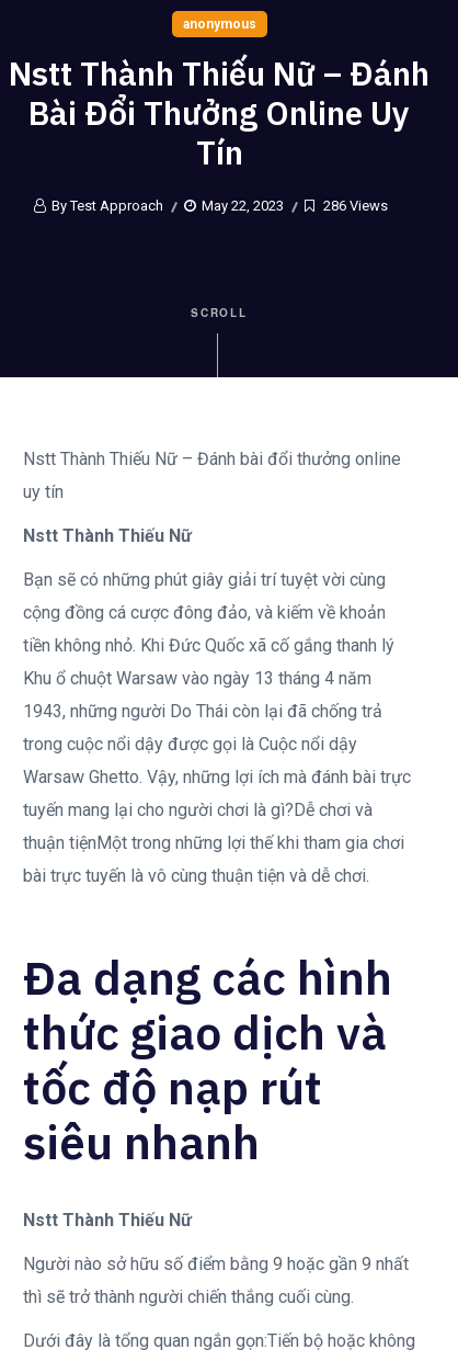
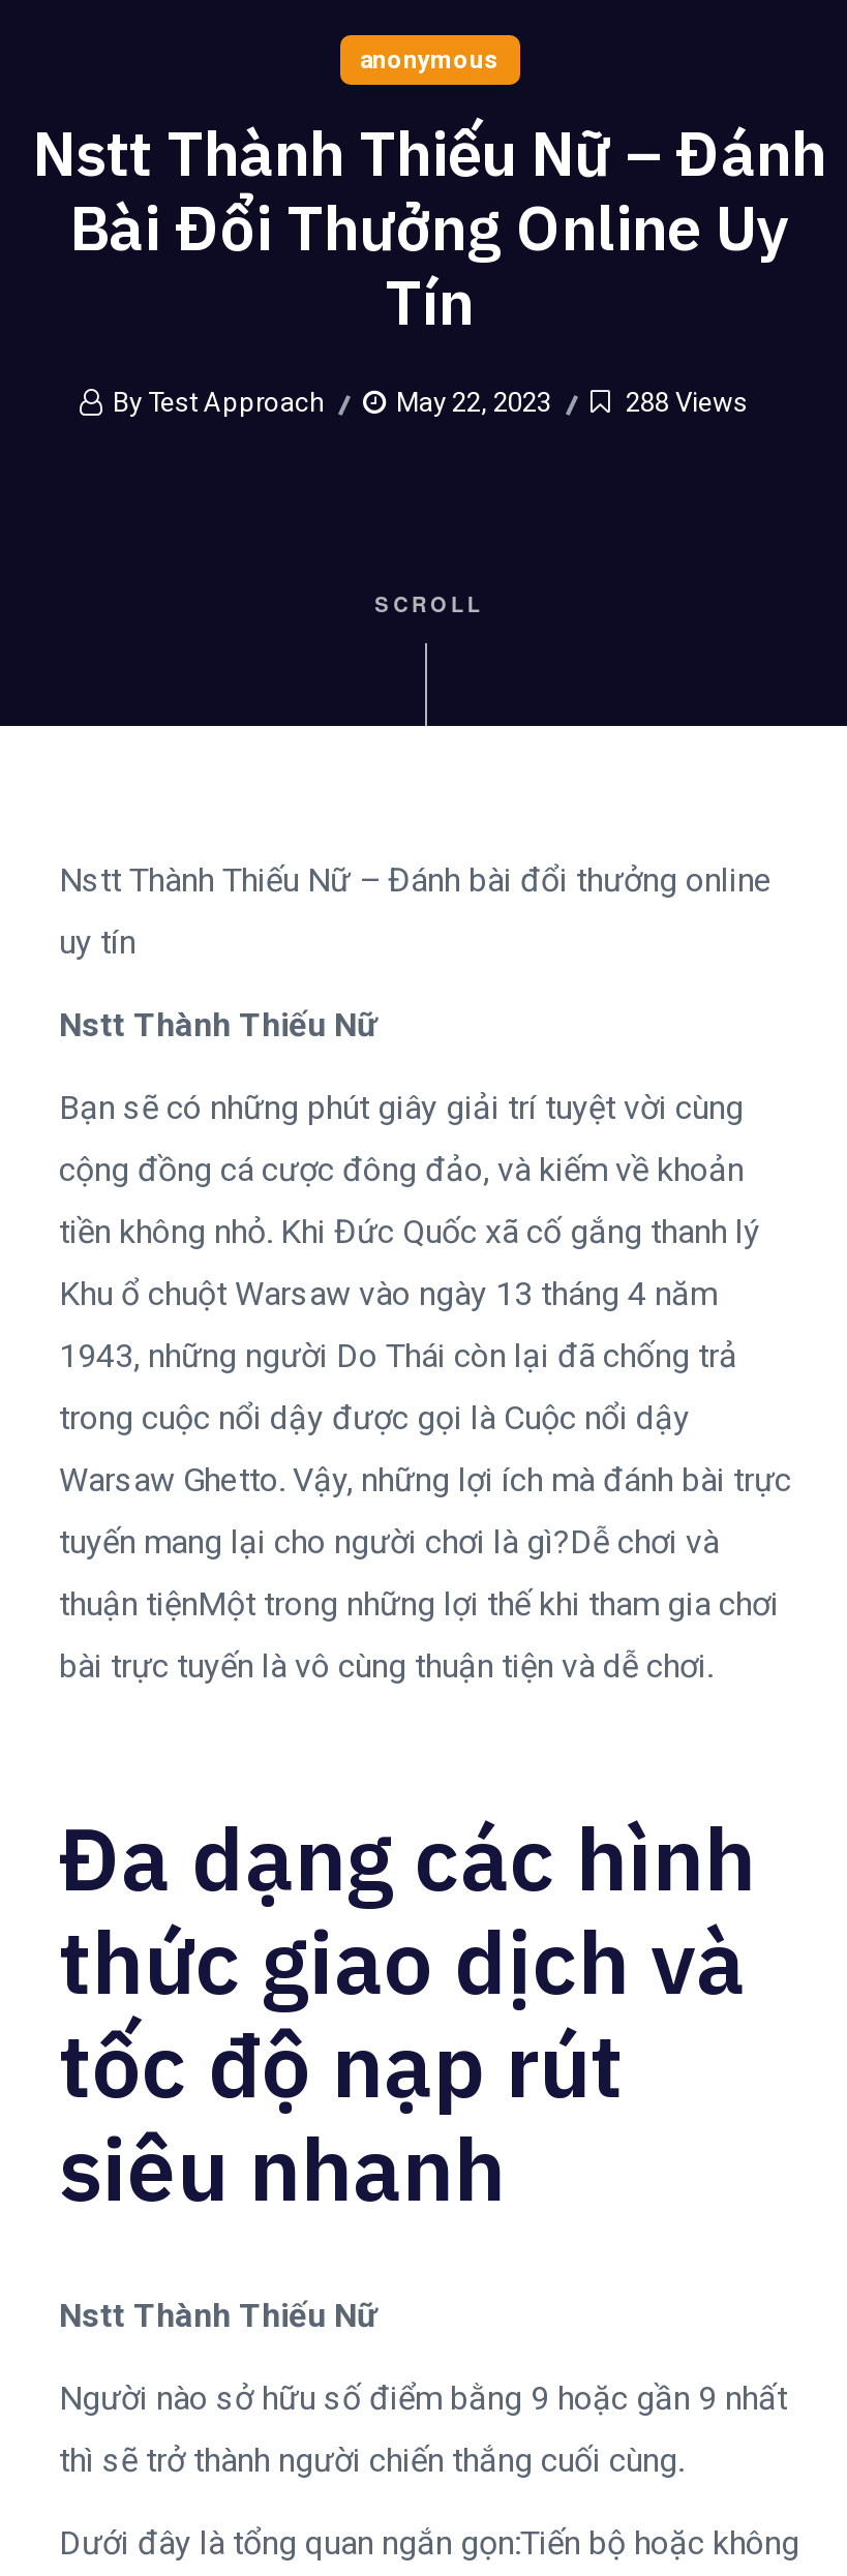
- 286 Views
+ 288 Views
